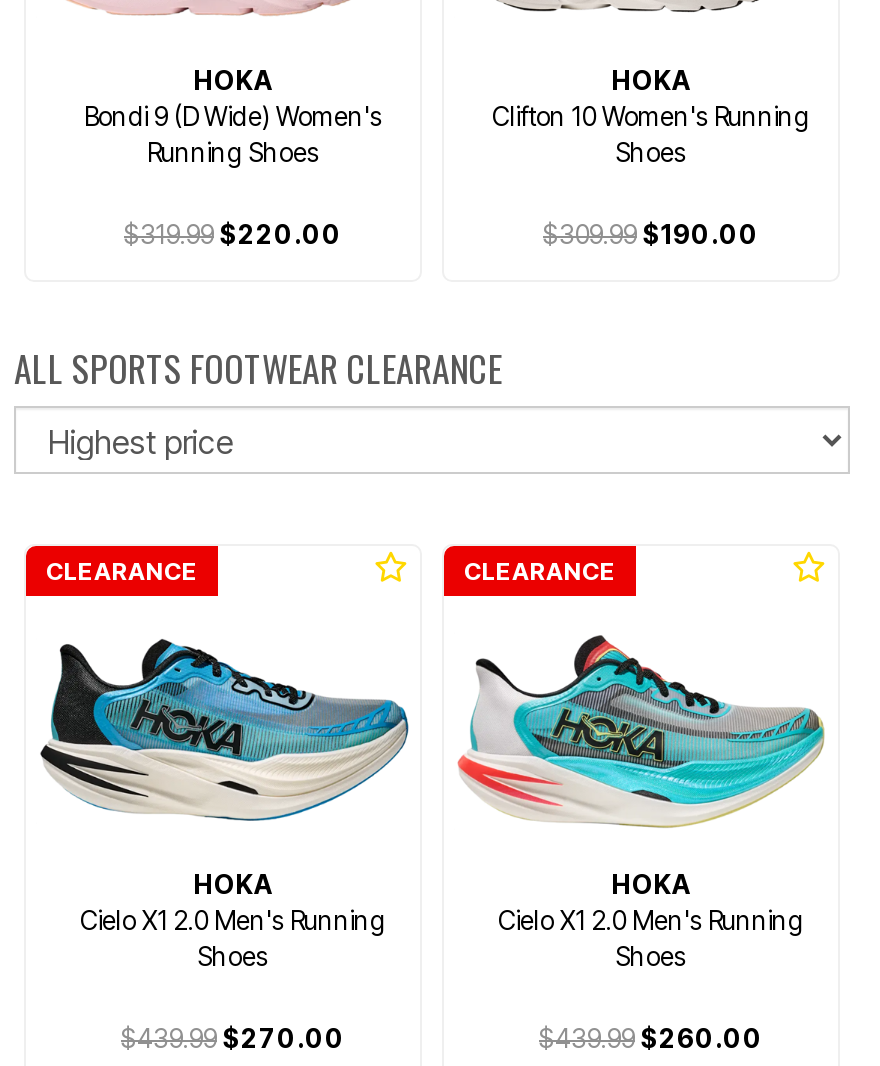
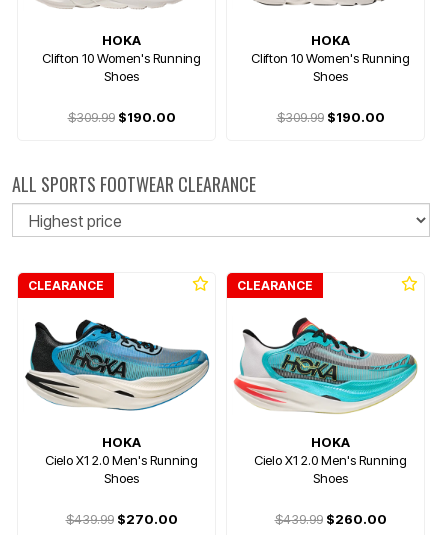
- Bondi 9 (D Wide) Women's
- Running Shoes
+ Clifton 10 Women's Running
+ Shoes

- $319.99 $220.00
+ $309.99 $190.00
